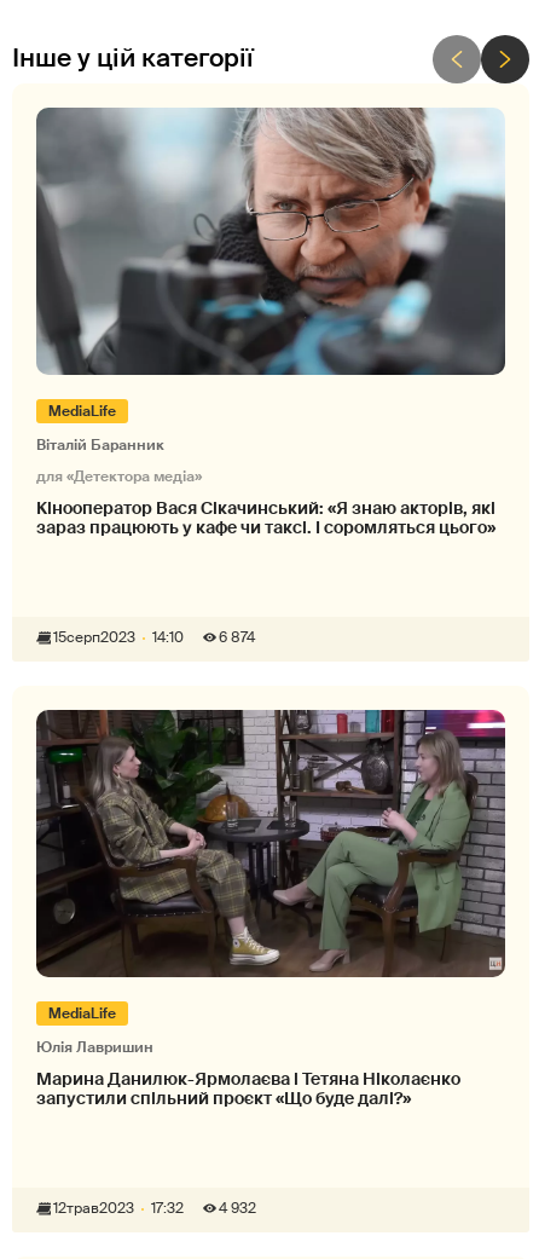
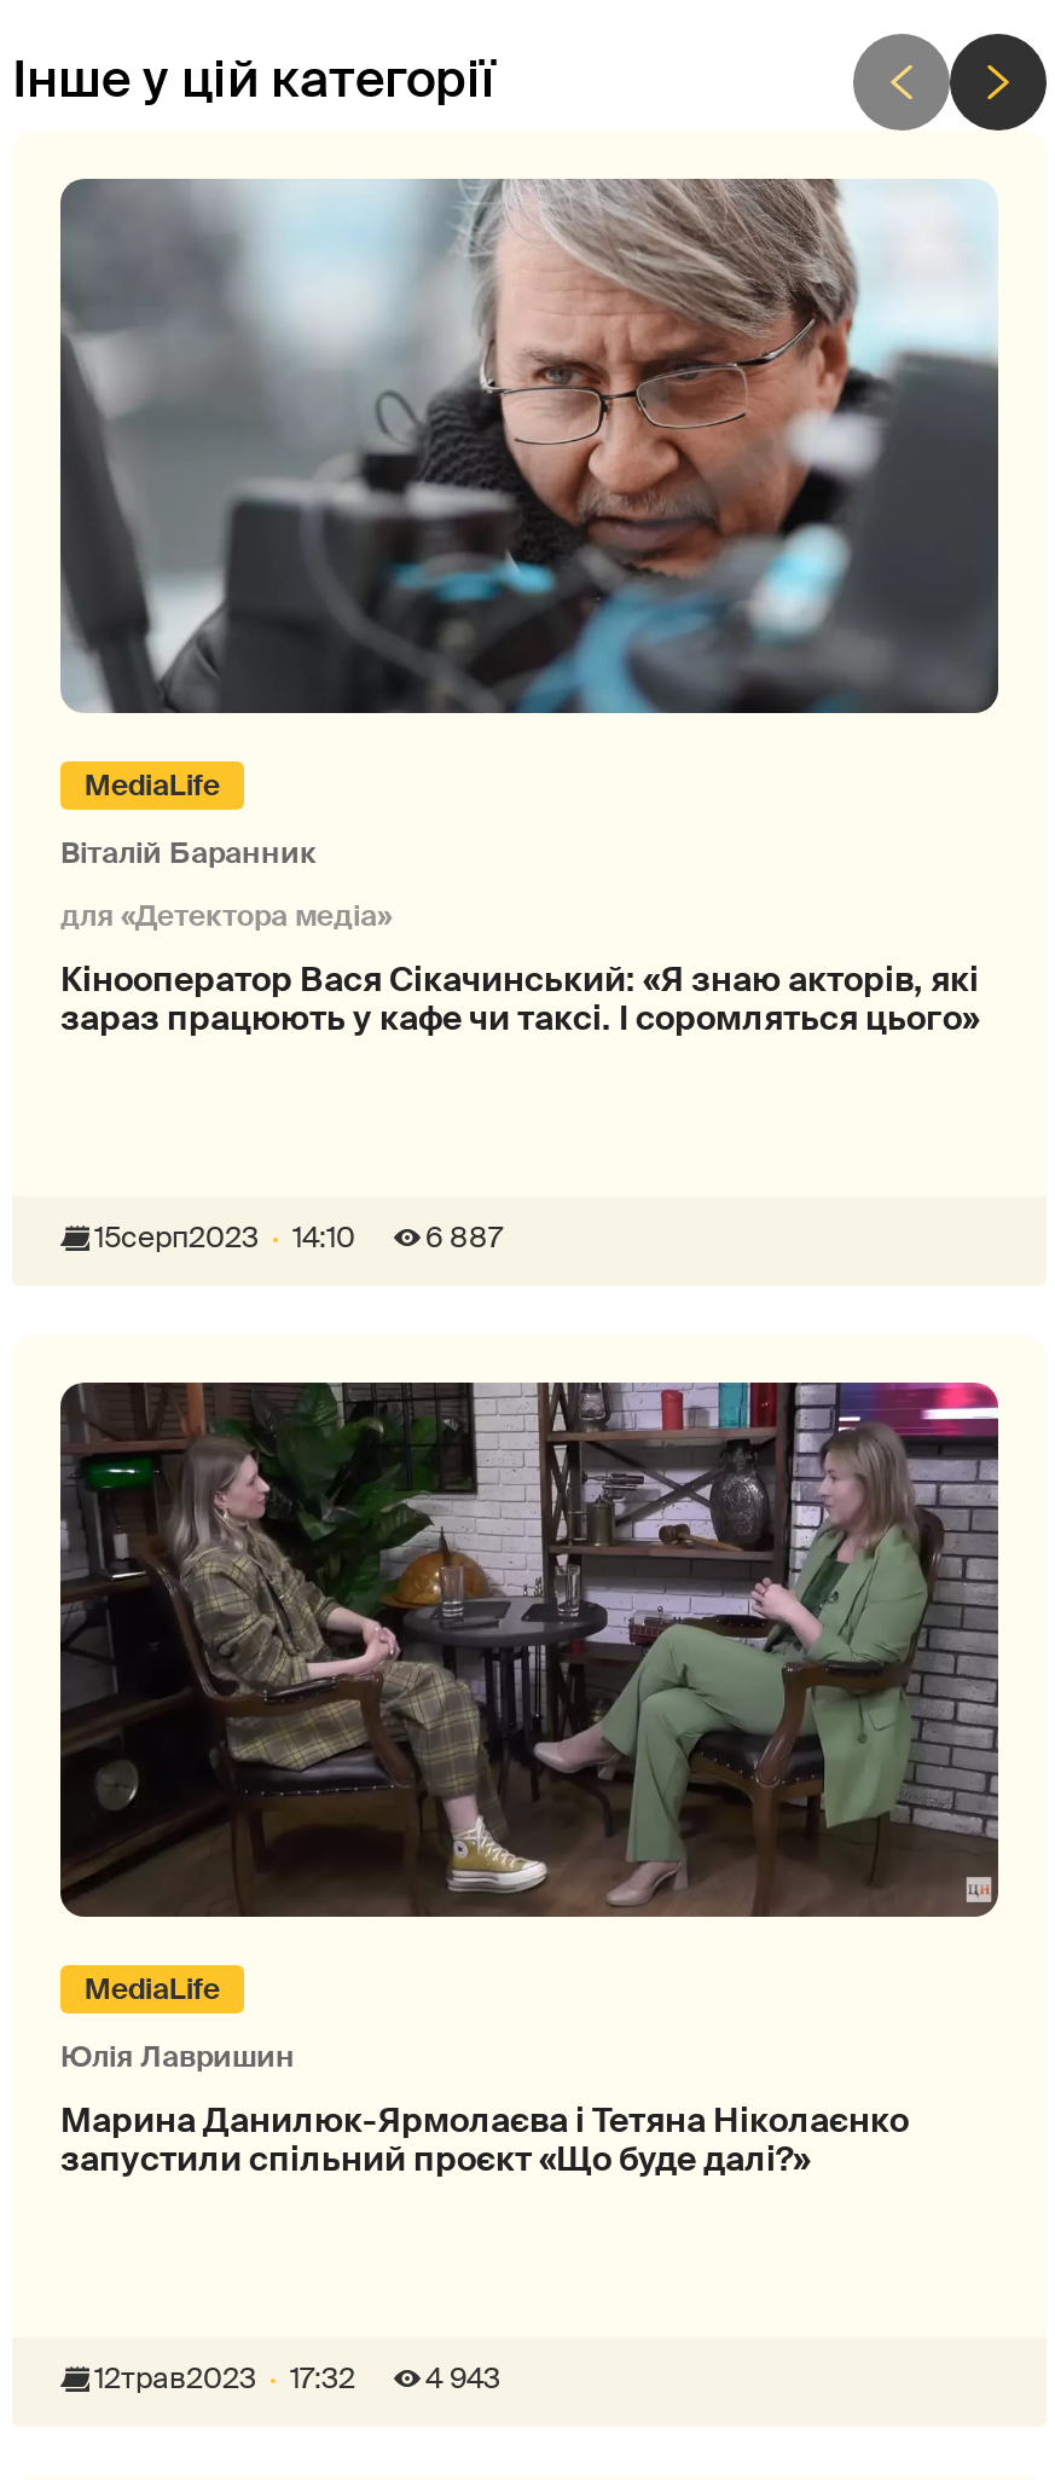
- 15серп2023 14:10 6 874
+ 15серп2023 14:10 6 887

- 12трав2023 17:32 4 932
+ 12трав2023 17:32 4 943
